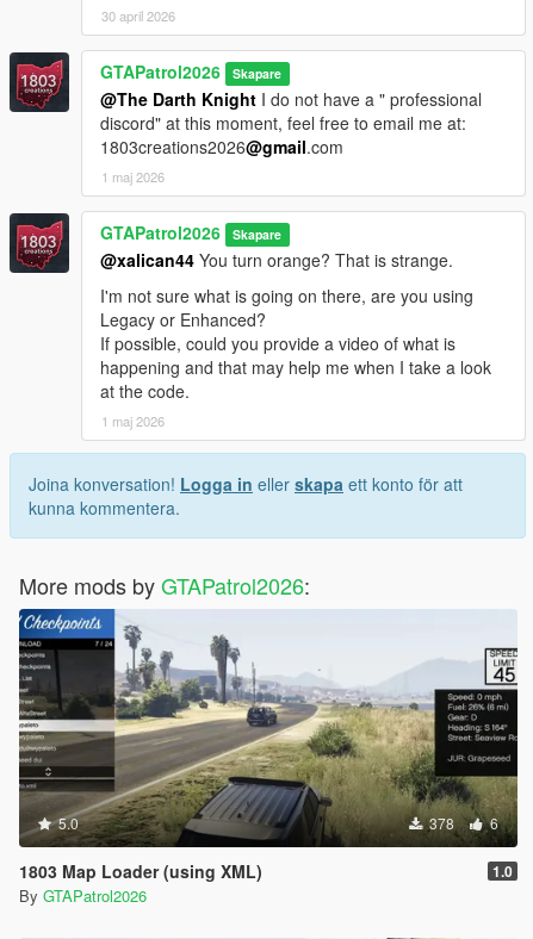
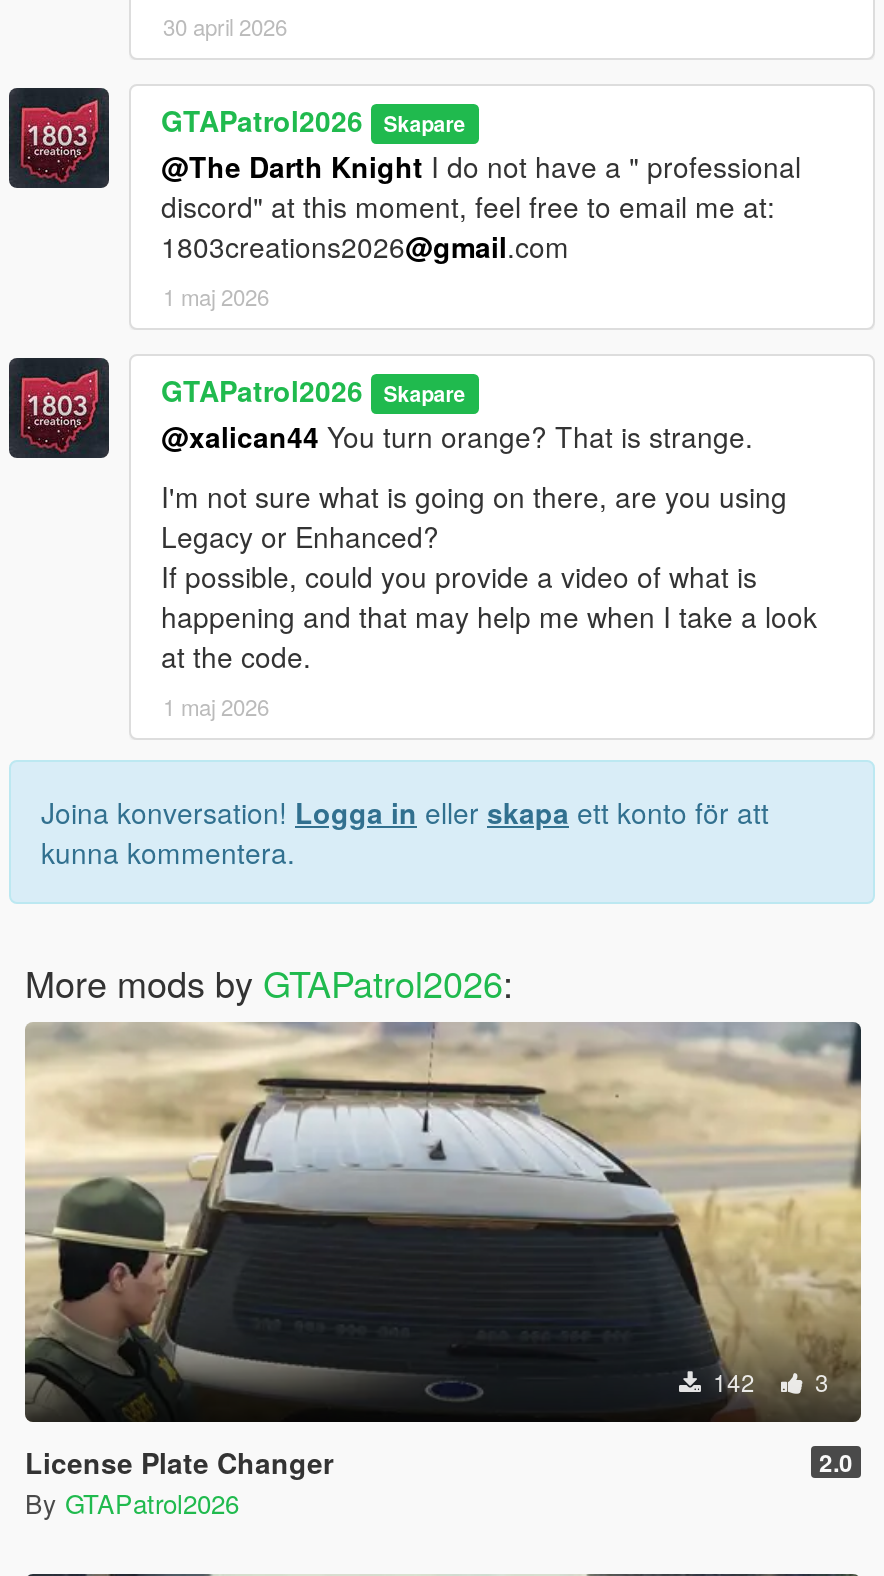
- [image]
- 5.0
- 378
- 6
+ [image]
+ 142
+ 3

- 1803 Map Loader (using XML)
- 1.0
+ License Plate Changer
+ 2.0
